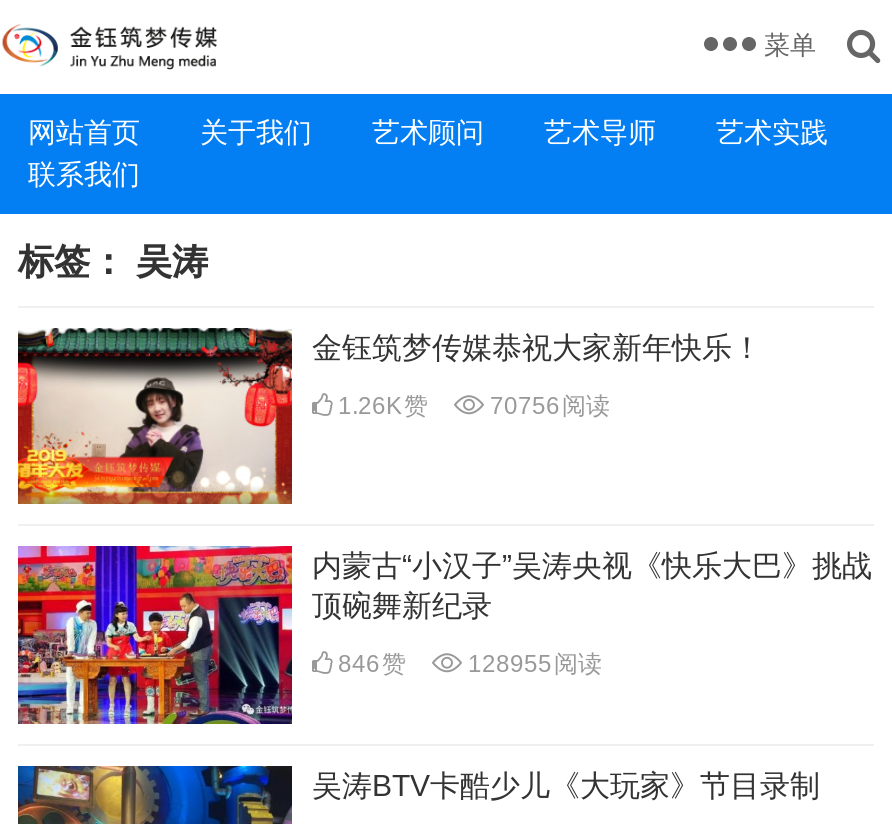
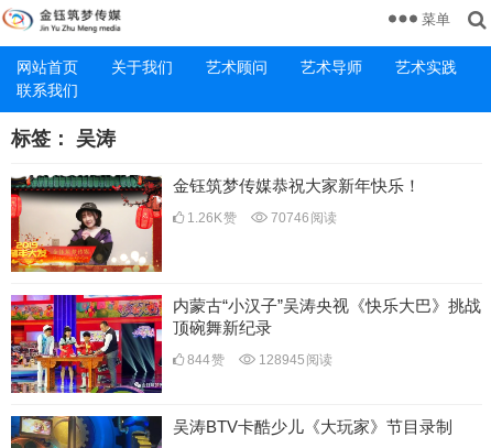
- 1.26K赞 70756阅读
+ 1.26K赞 70746阅读

- 846赞
+ 844赞

- 128955阅读
+ 128945阅读
